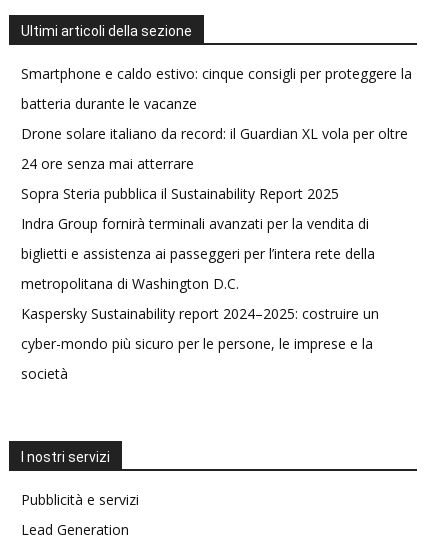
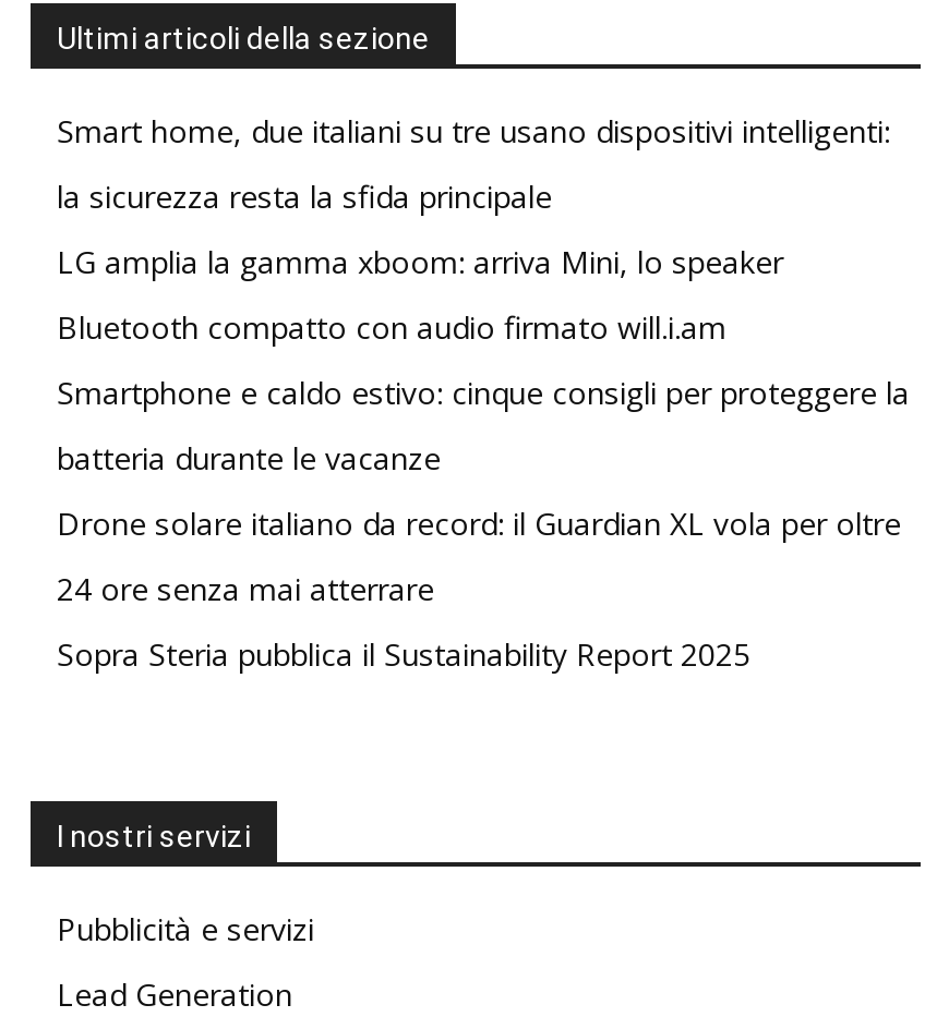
+ Smart home, due italiani su tre usano dispositivi intelligenti:
+ la sicurezza resta la sfida principale
+ LG amplia la gamma xboom: arriva Mini, lo speaker
+ Bluetooth compatto con audio firmato will.i.am

moved down: Smartphone e caldo estivo: cinque consigli per proteggere la | batteria durante le vacanze | Drone solare italiano da record: il Guardian XL vola per oltre | 24 ore senza mai atterrare | Sopra Steria pubblica il Sustainability Report 2025

- Indra Group fornirà terminali avanzati per la vendita di
- biglietti e assistenza ai passeggeri per l’intera rete della
- metropolitana di Washington D.C.
- Kaspersky Sustainability report 2024–2025: costruire un
- cyber-mondo più sicuro per le persone, le imprese e la
- società
